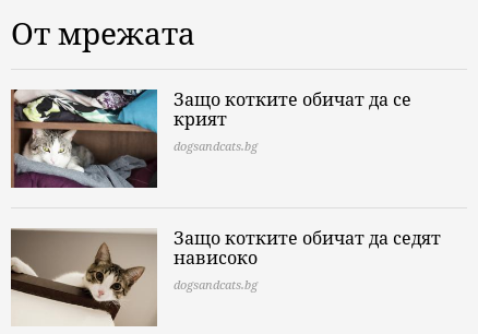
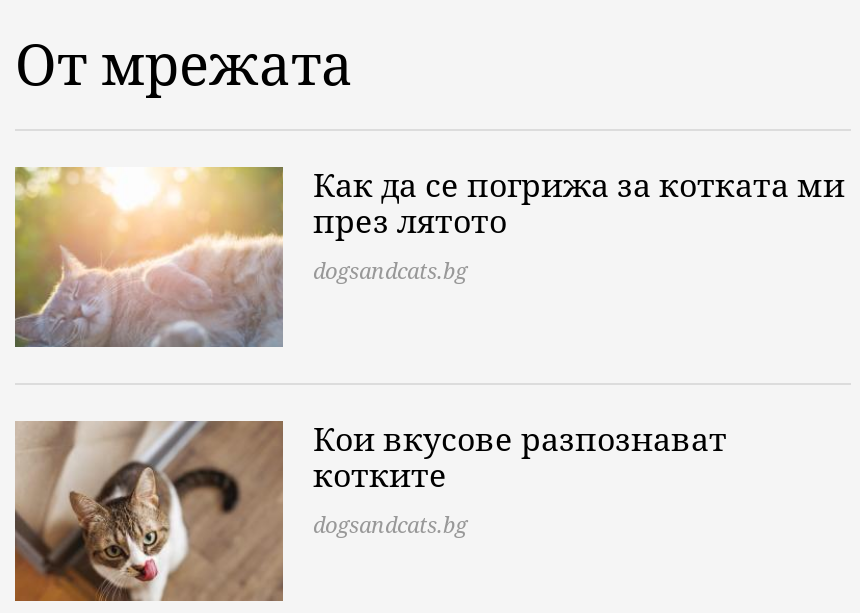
- [image]
- Защо котките обичат да се
- крият
+ [image]
+ Как да се погрижа за котката ми
+ през лятото

- [image]
- Защо котките обичат да седят
- нависоко
+ [image]
+ Кои вкусове разпознават
+ котките
